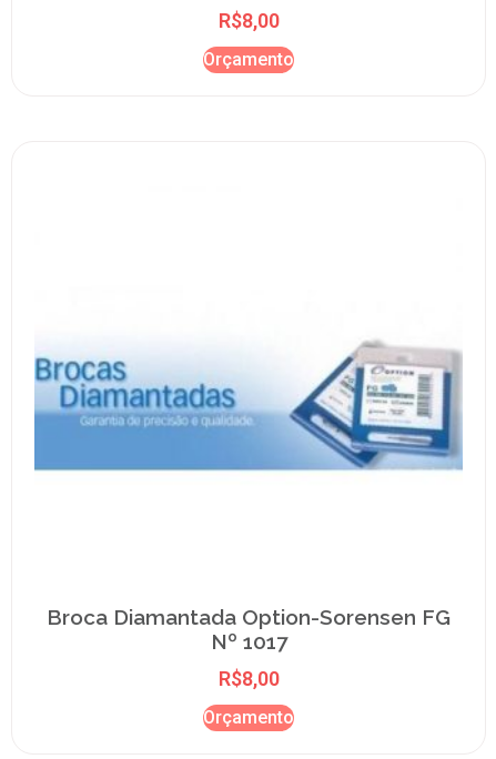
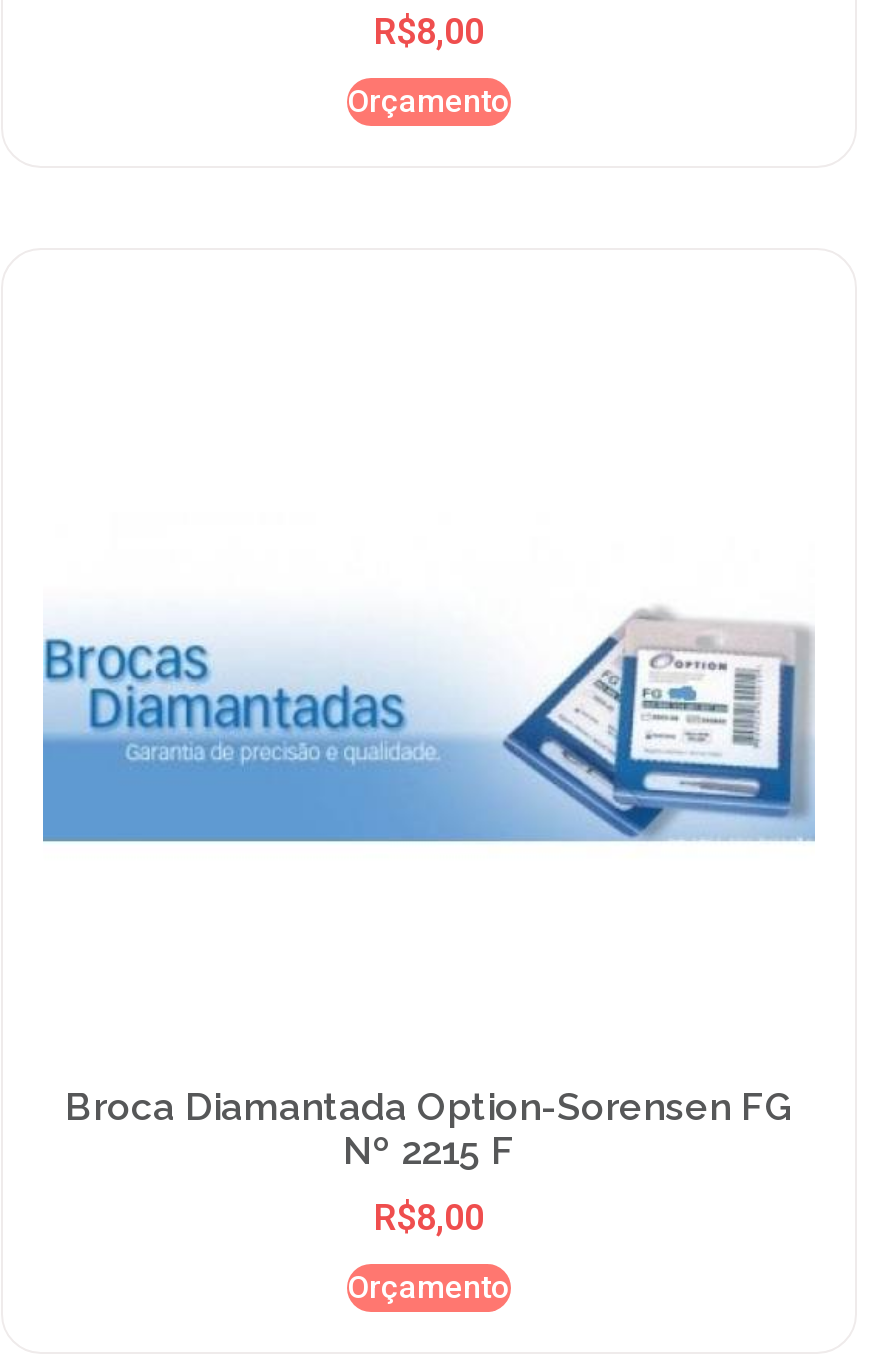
- Nº 1017
+ Nº 2215 F
